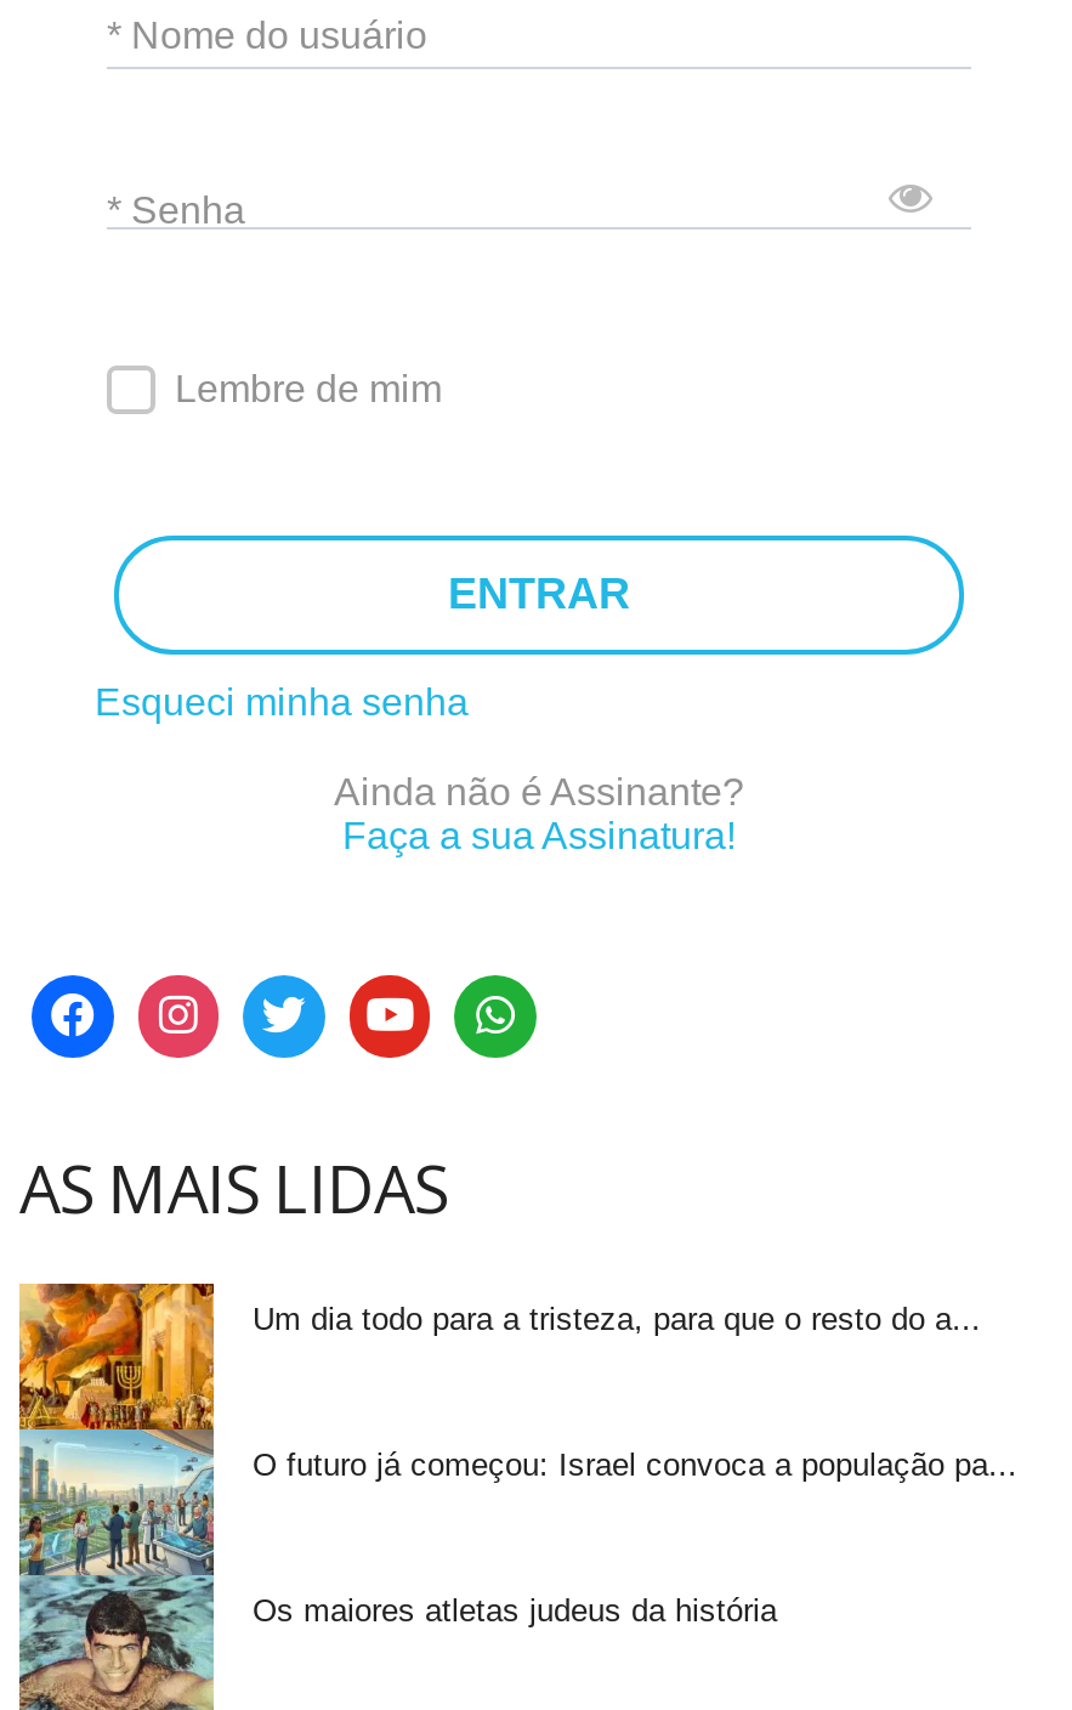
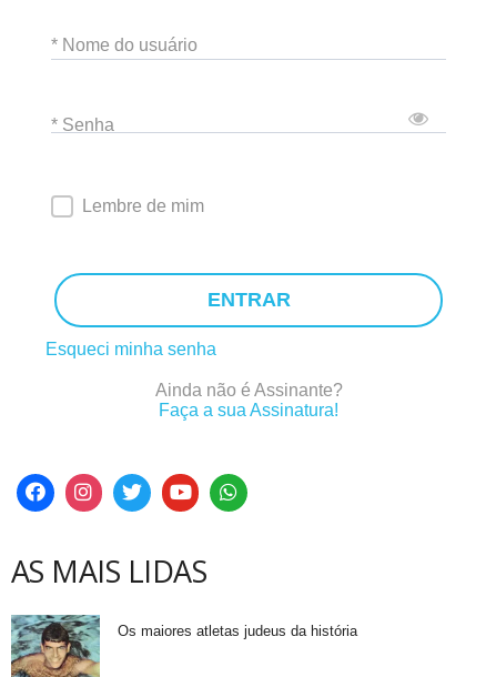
- [image]
- Um dia todo para a tristeza, para que o resto do a...

- O futuro já começou: Israel convoca a população pa...
